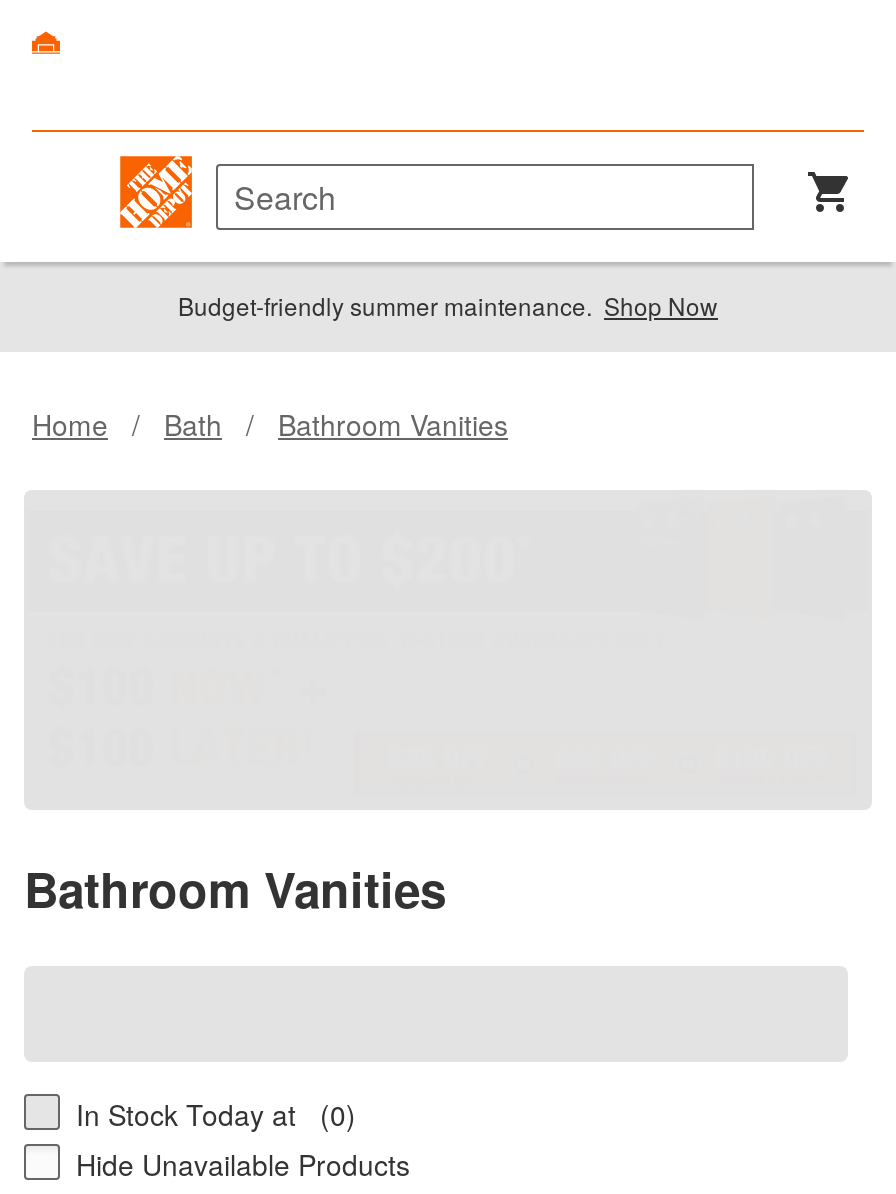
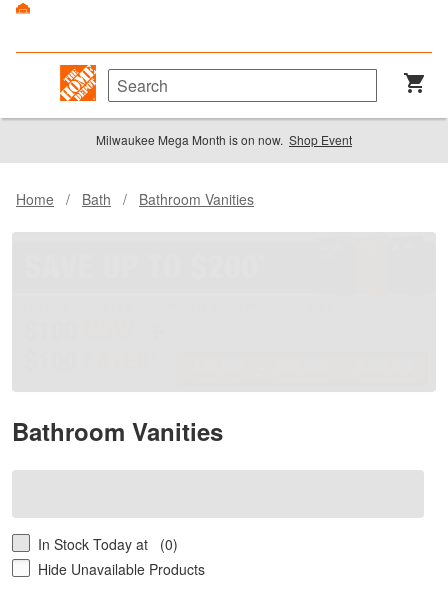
- Budget-friendly summer maintenance. Shop Now
+ Milwaukee Mega Month is on now. Shop Event
